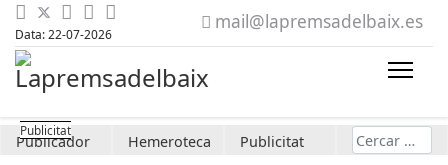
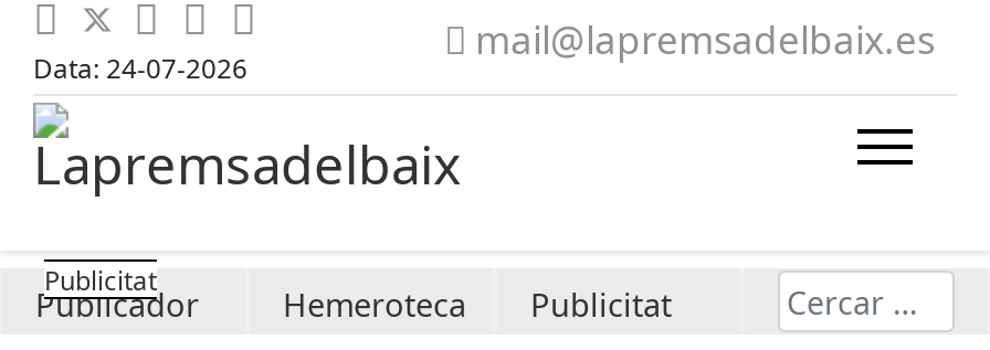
- Data: 22-07-2026
+ Data: 24-07-2026
